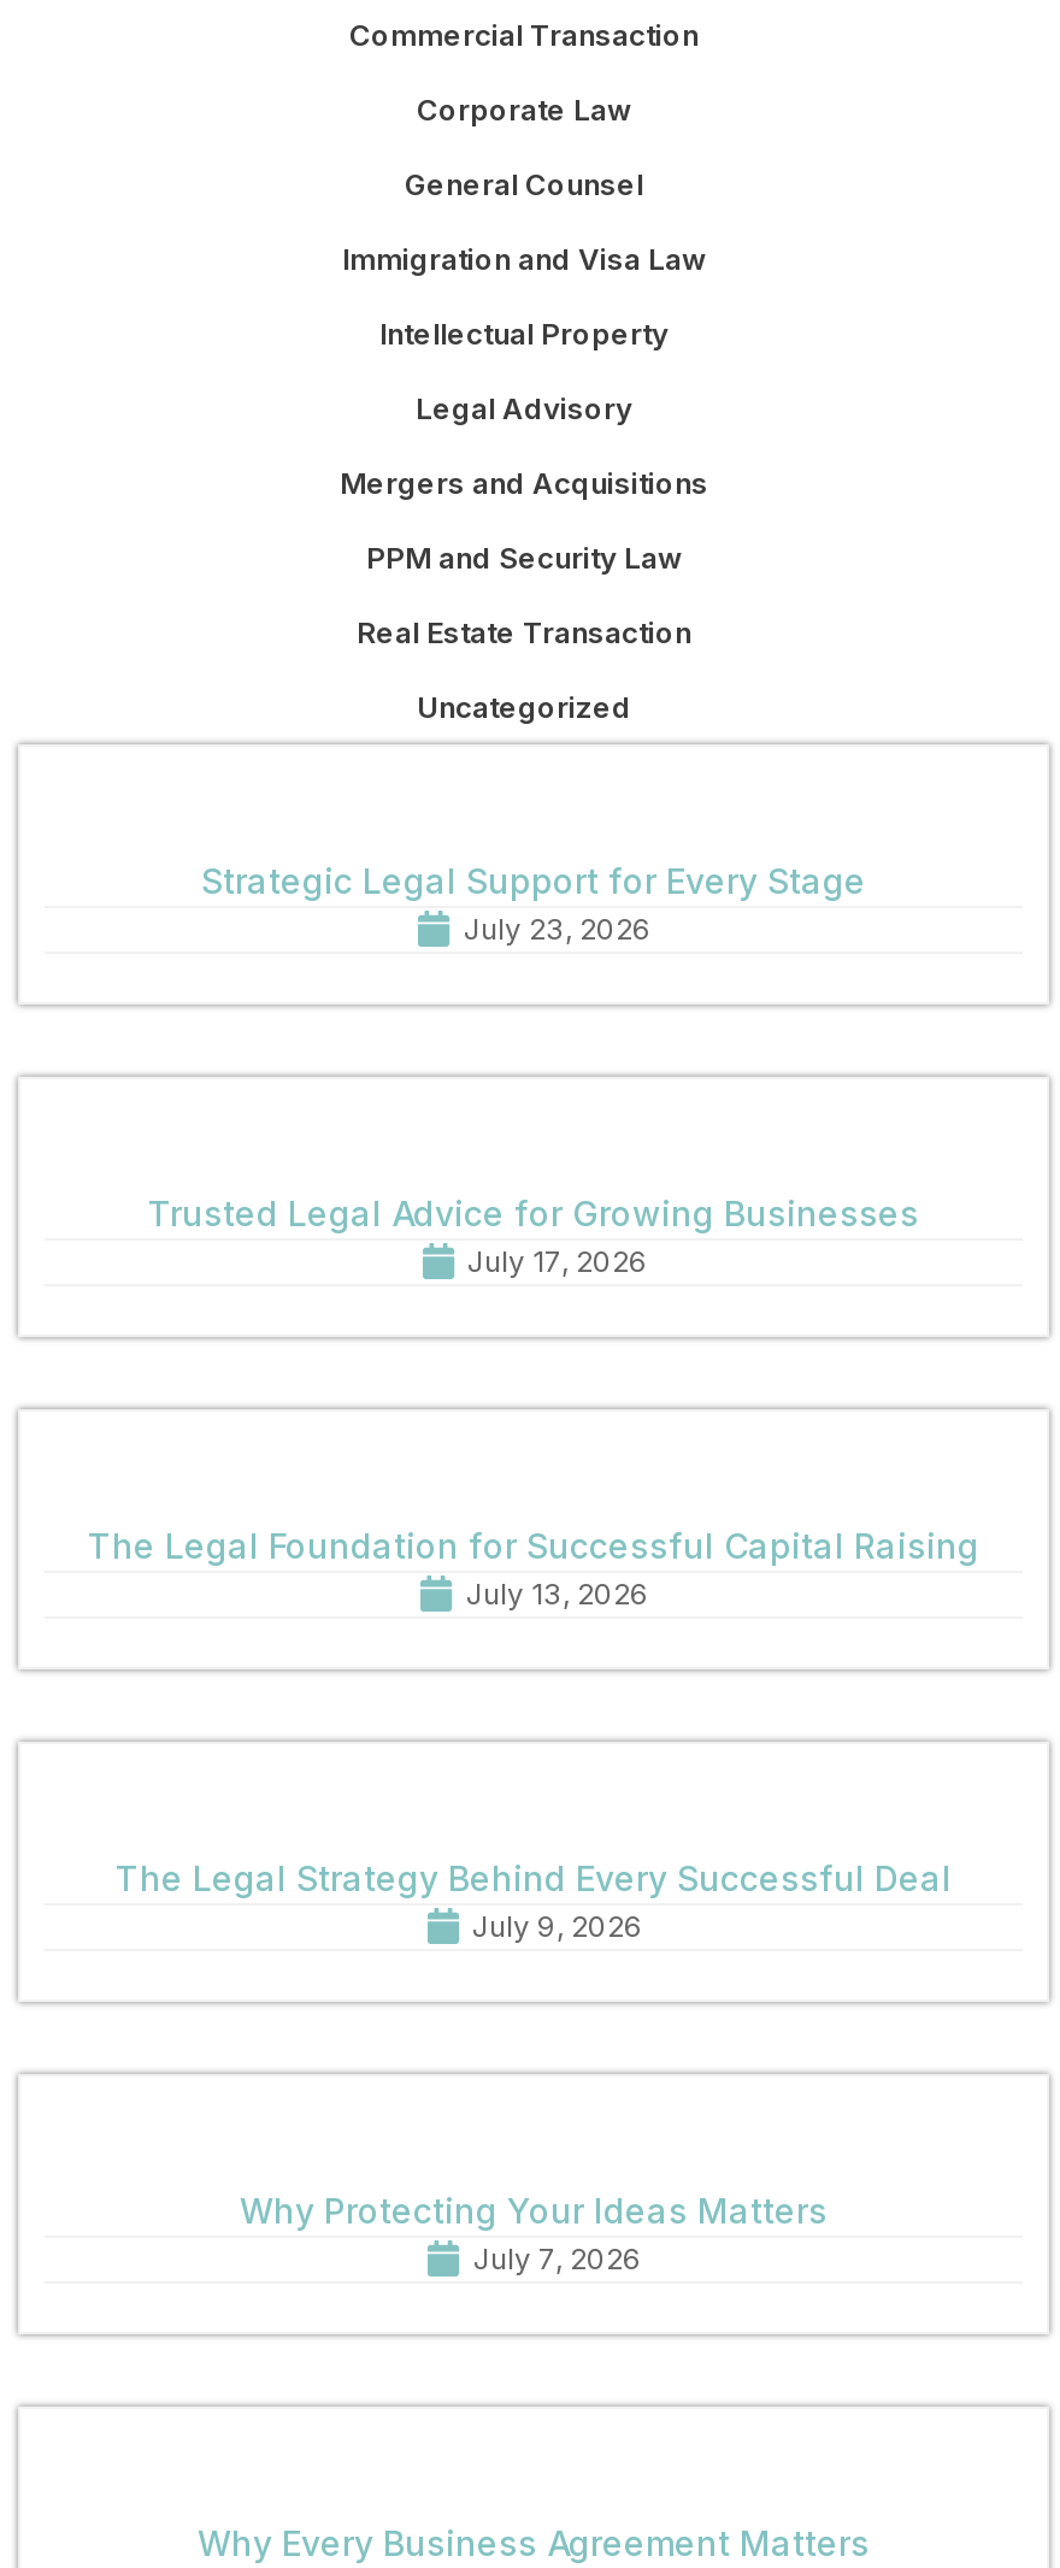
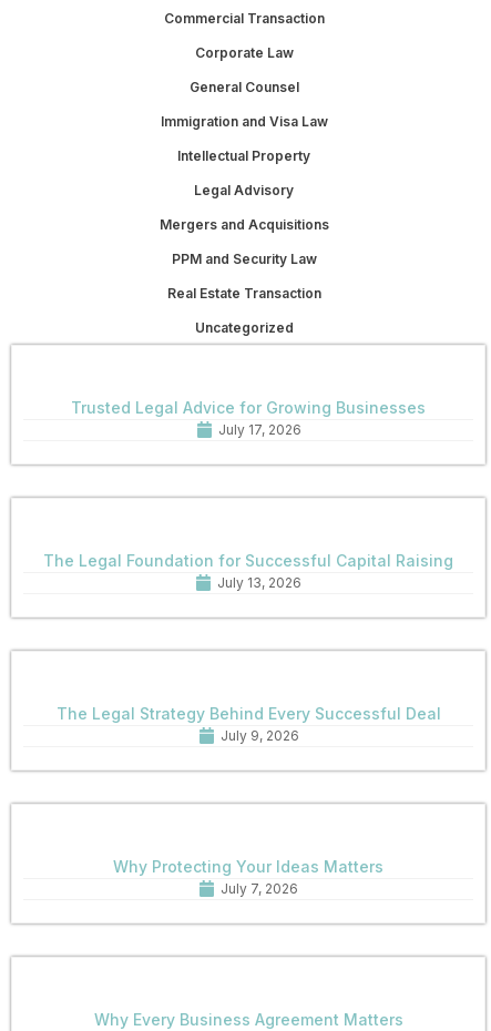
- Strategic Legal Support for Every Stage
- July 23, 2026
